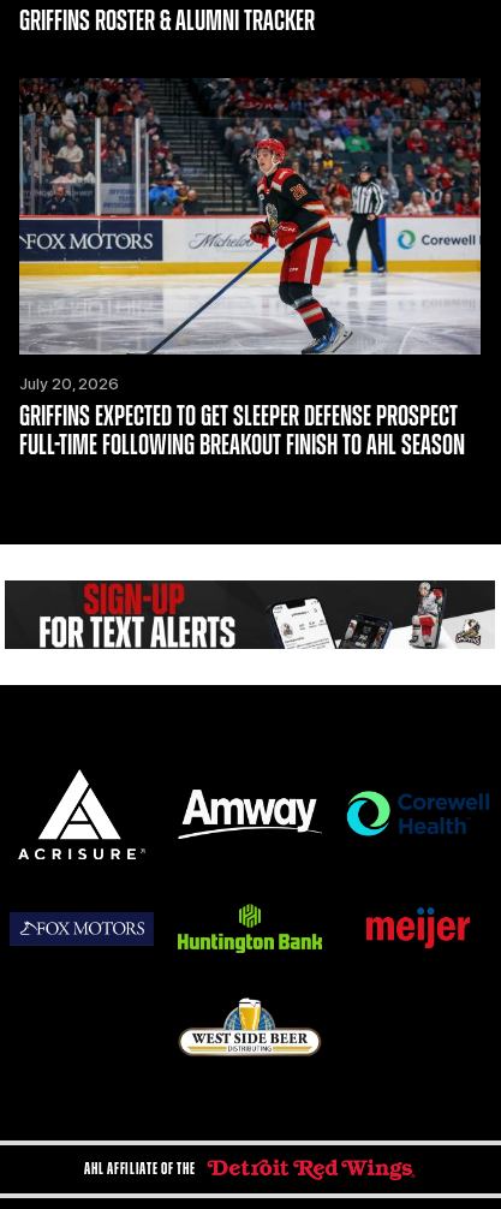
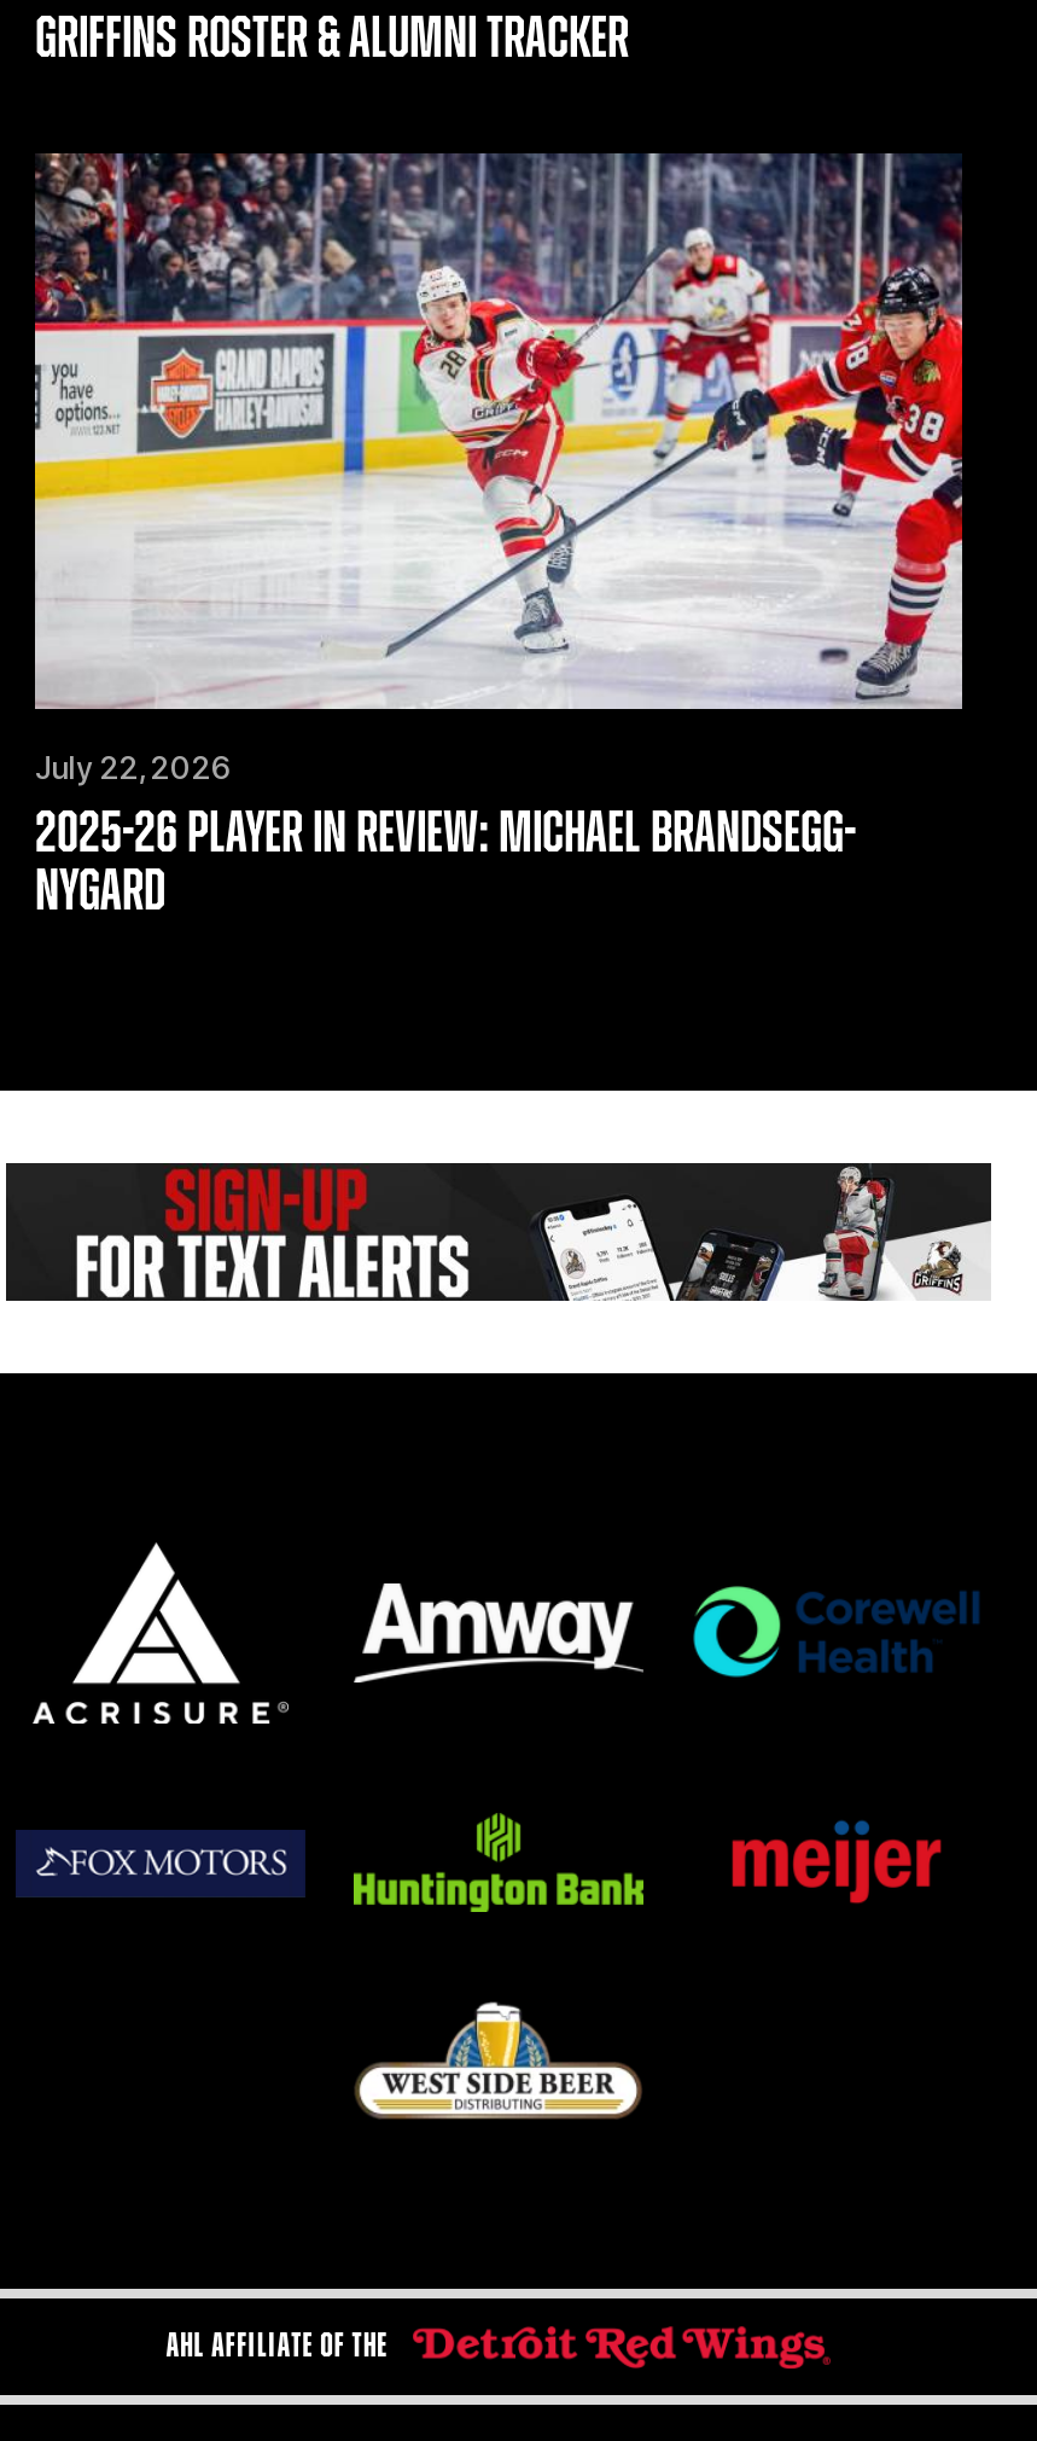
- [image]
- July 20, 2026
- GRIFFINS EXPECTED TO GET SLEEPER DEFENSE PROSPECT
- FULL-TIME FOLLOWING BREAKOUT FINISH TO AHL SEASON
+ [image]
+ July 22, 2026
+ 2025-26 PLAYER IN REVIEW: MICHAEL BRANDSEGG-
+ NYGARD
